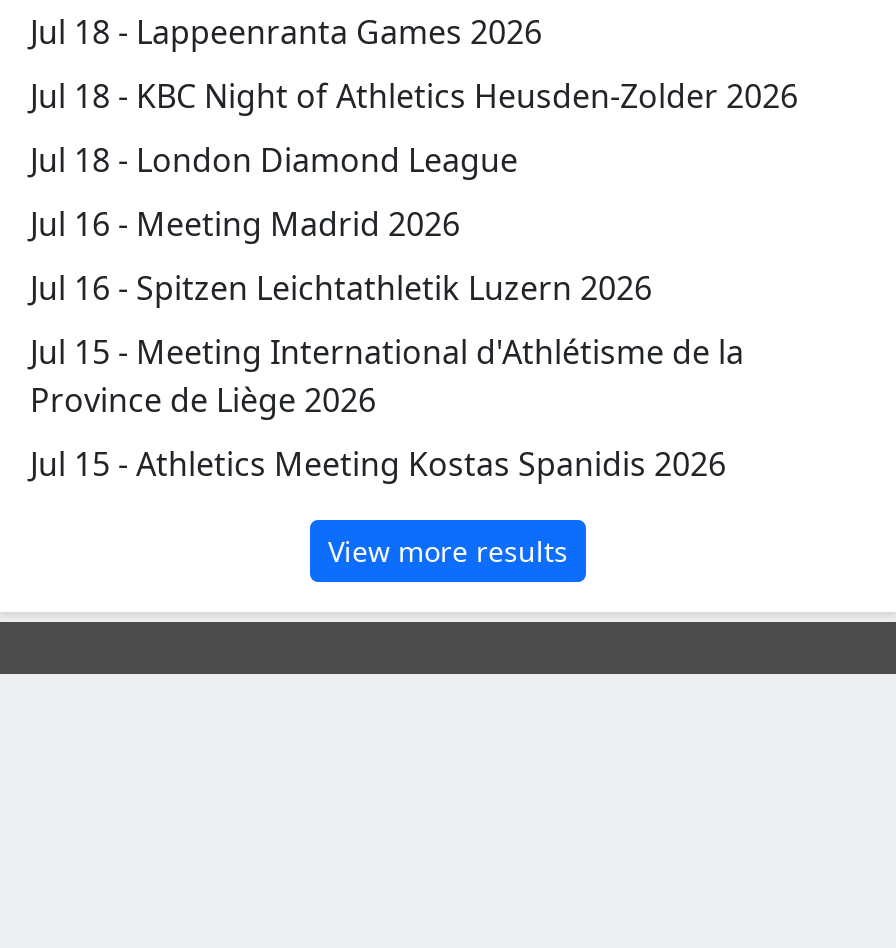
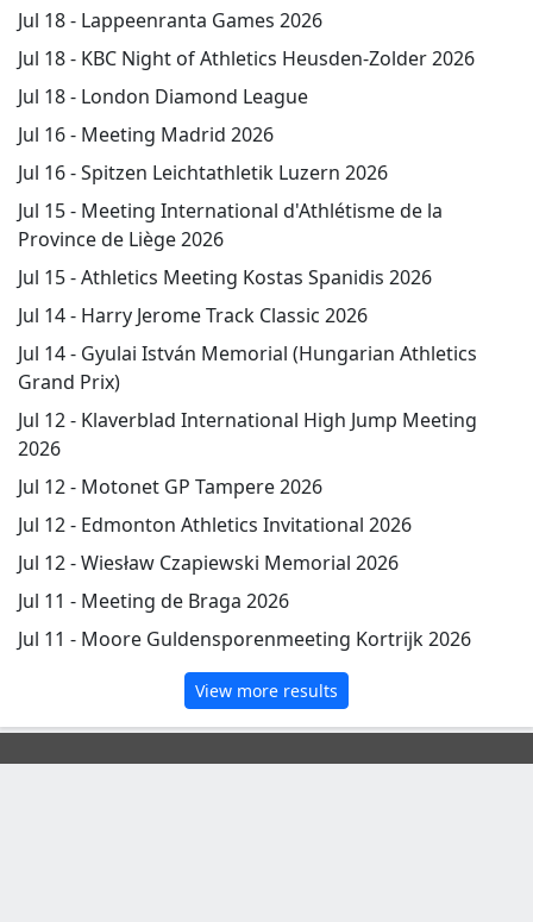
+ Jul 14 - Harry Jerome Track Classic 2026
+ Jul 14 - Gyulai István Memorial (Hungarian Athletics
+ Grand Prix)
+ Jul 12 - Klaverblad International High Jump Meeting
+ 2026
+ Jul 12 - Motonet GP Tampere 2026
+ Jul 12 - Edmonton Athletics Invitational 2026
+ Jul 12 - Wiesław Czapiewski Memorial 2026
+ Jul 11 - Meeting de Braga 2026
+ Jul 11 - Moore Guldensporenmeeting Kortrijk 2026
